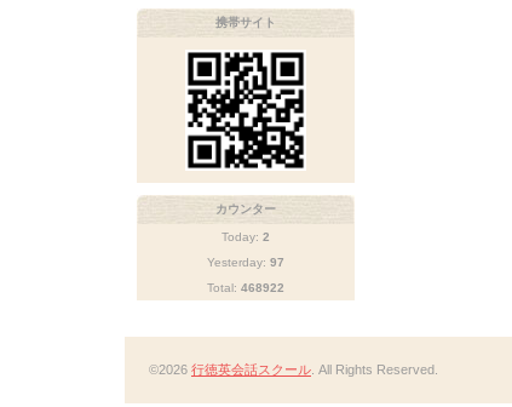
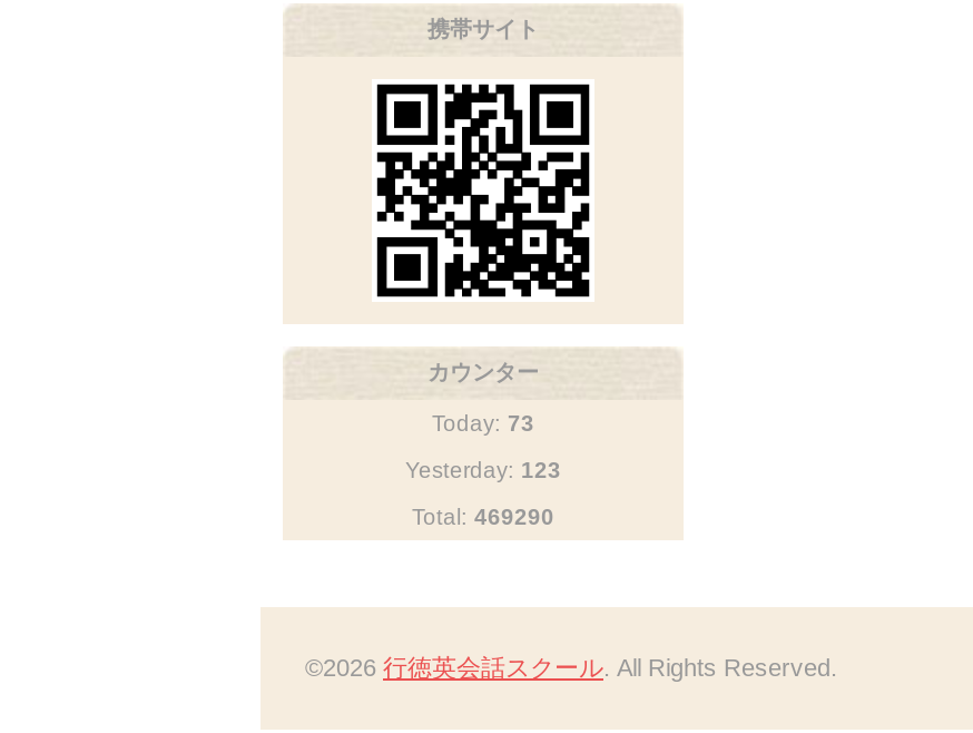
- Today: 2
+ Today: 73

- Yesterday: 97
+ Yesterday: 123

- Total: 468922
+ Total: 469290
